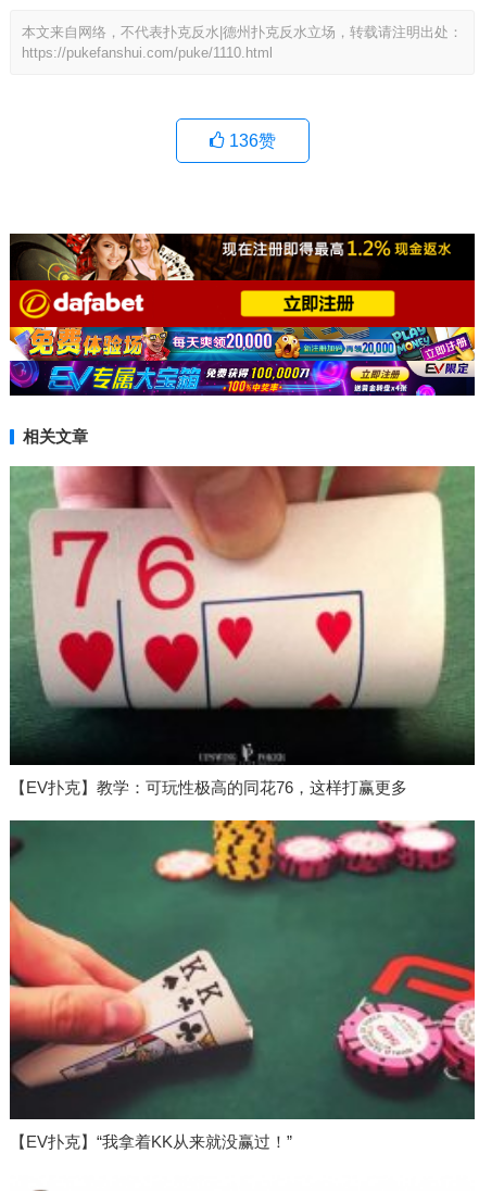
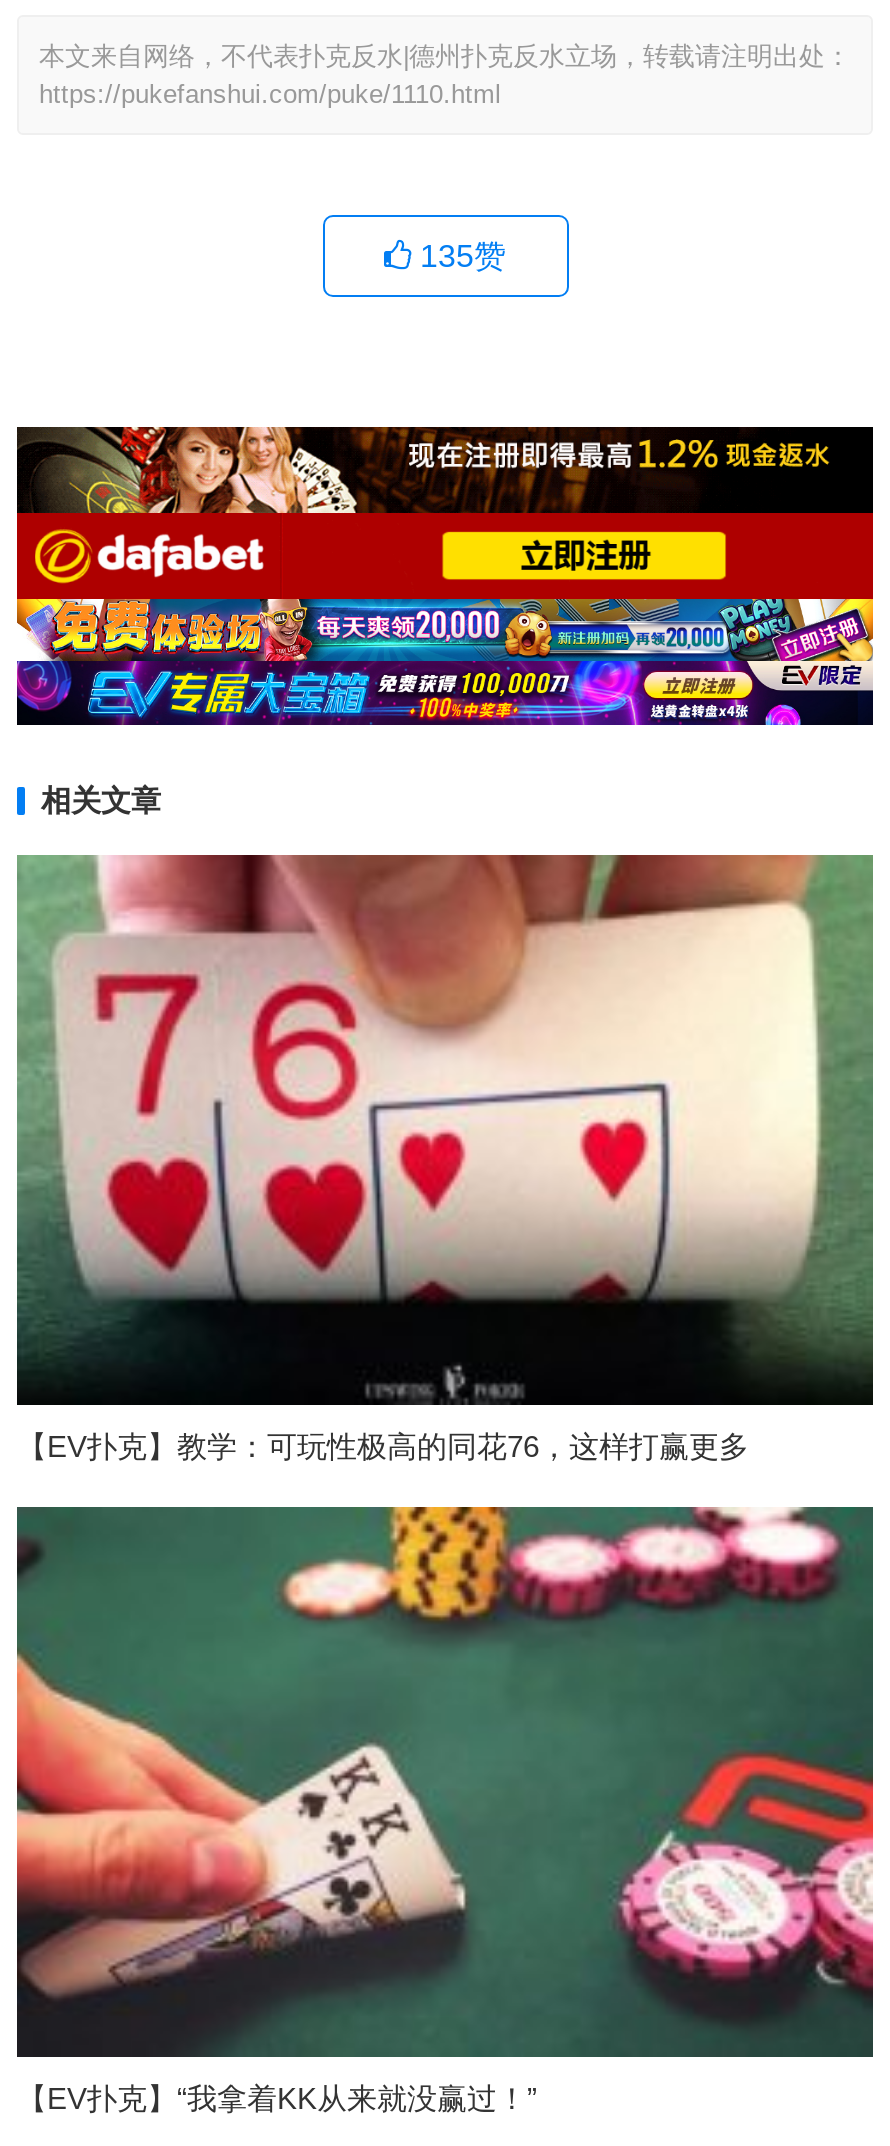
- 136赞
+ 135赞
